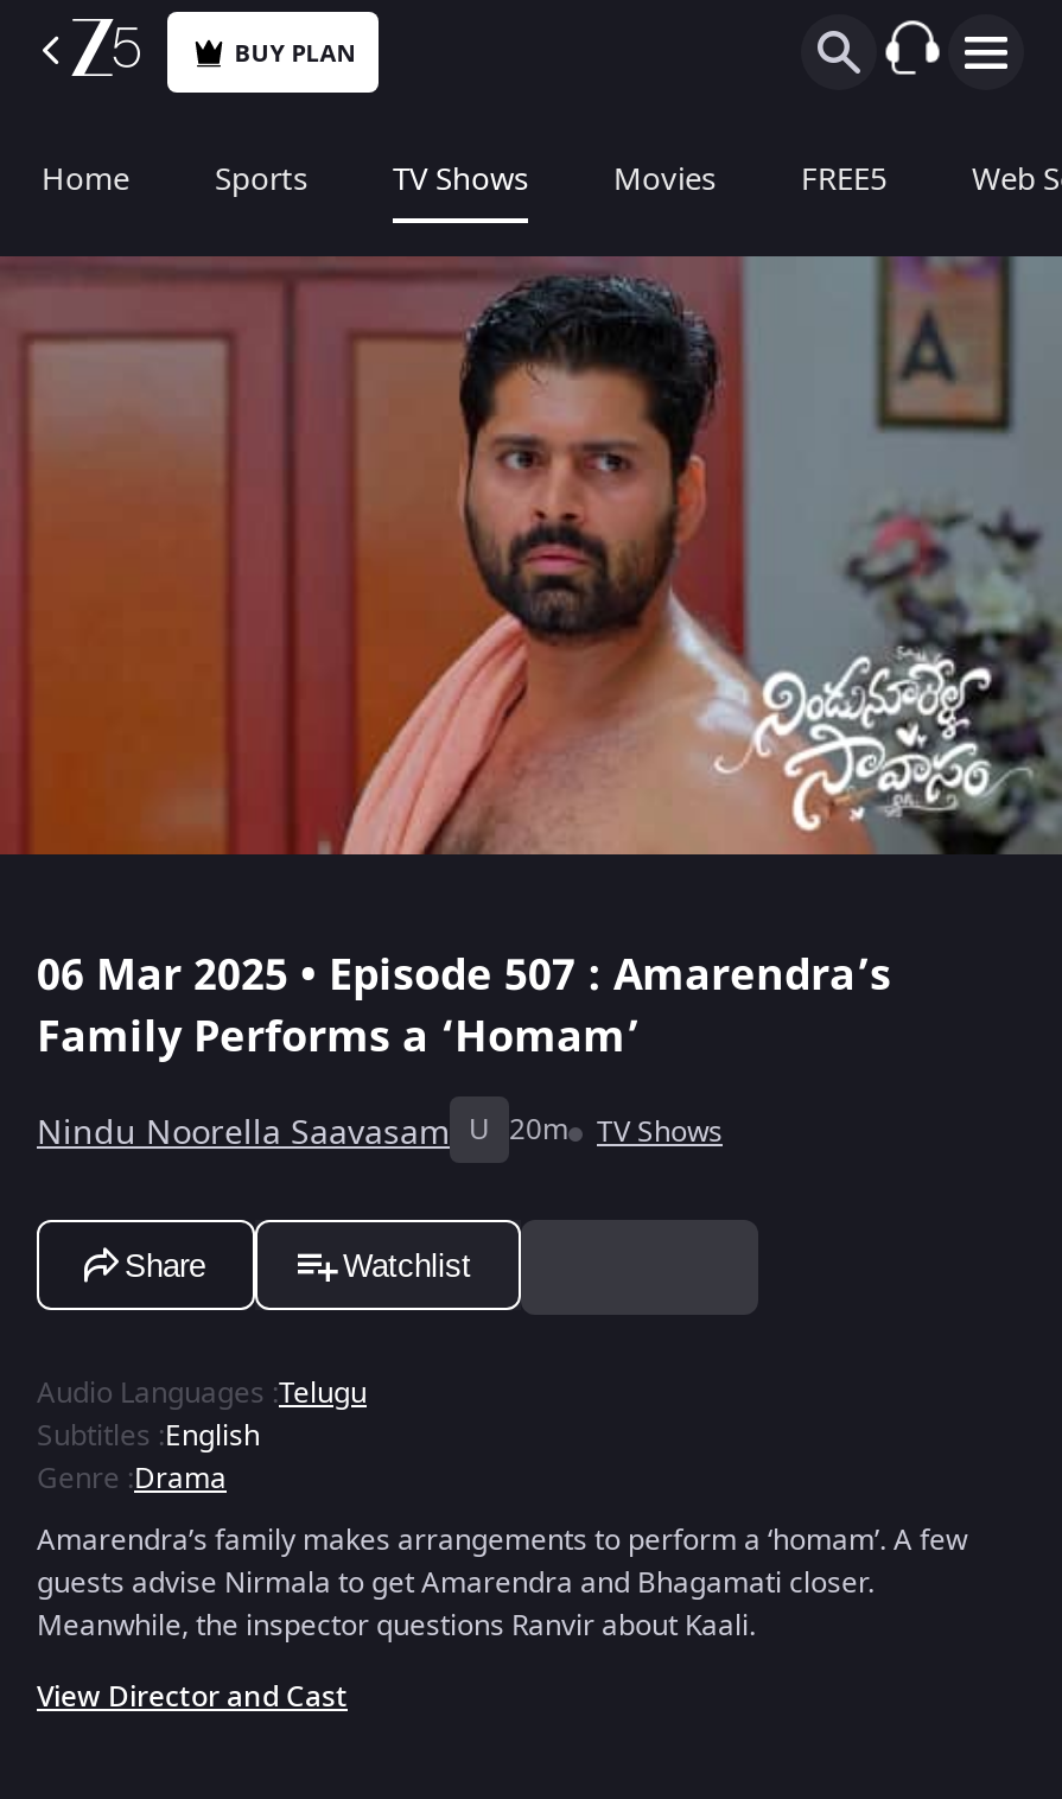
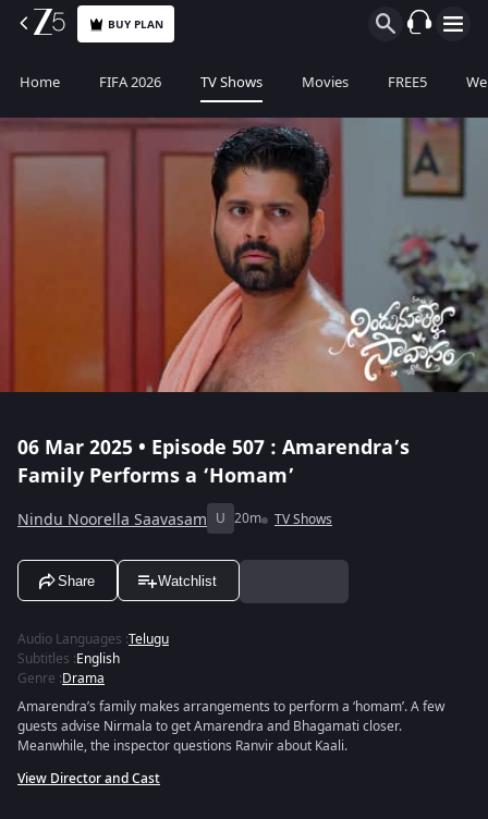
- Sports
+ FIFA 2026
